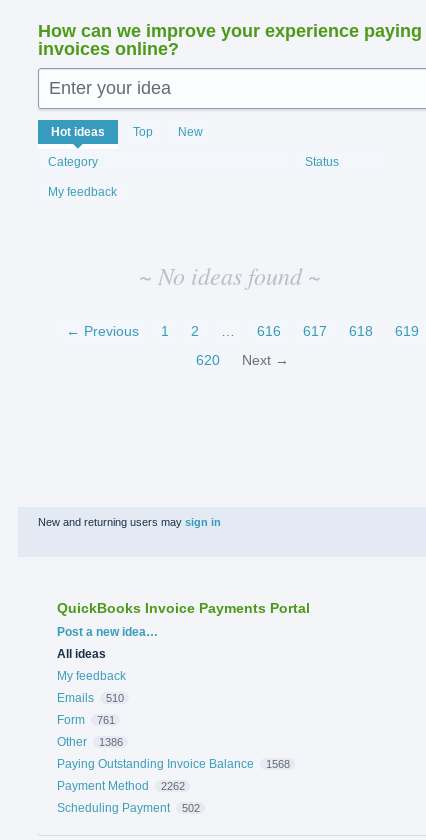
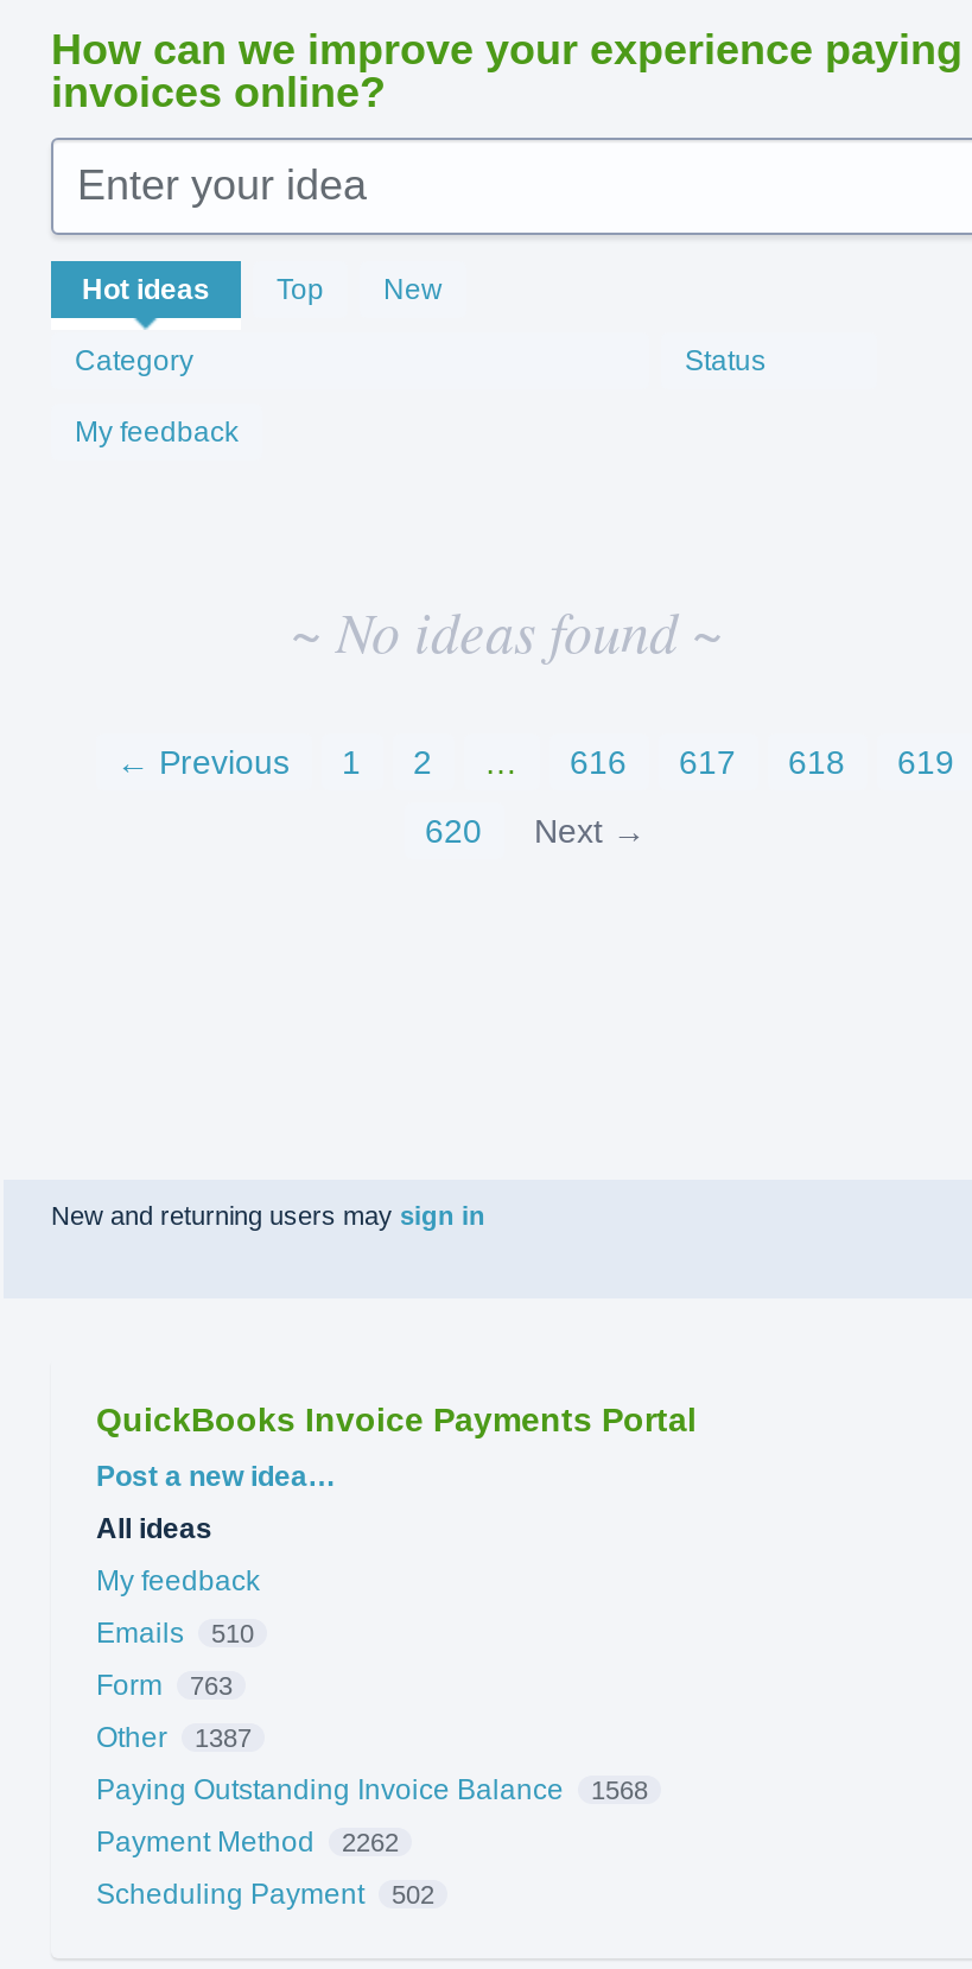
- Form 761
+ Form 763

- Other 1386
+ Other 1387
